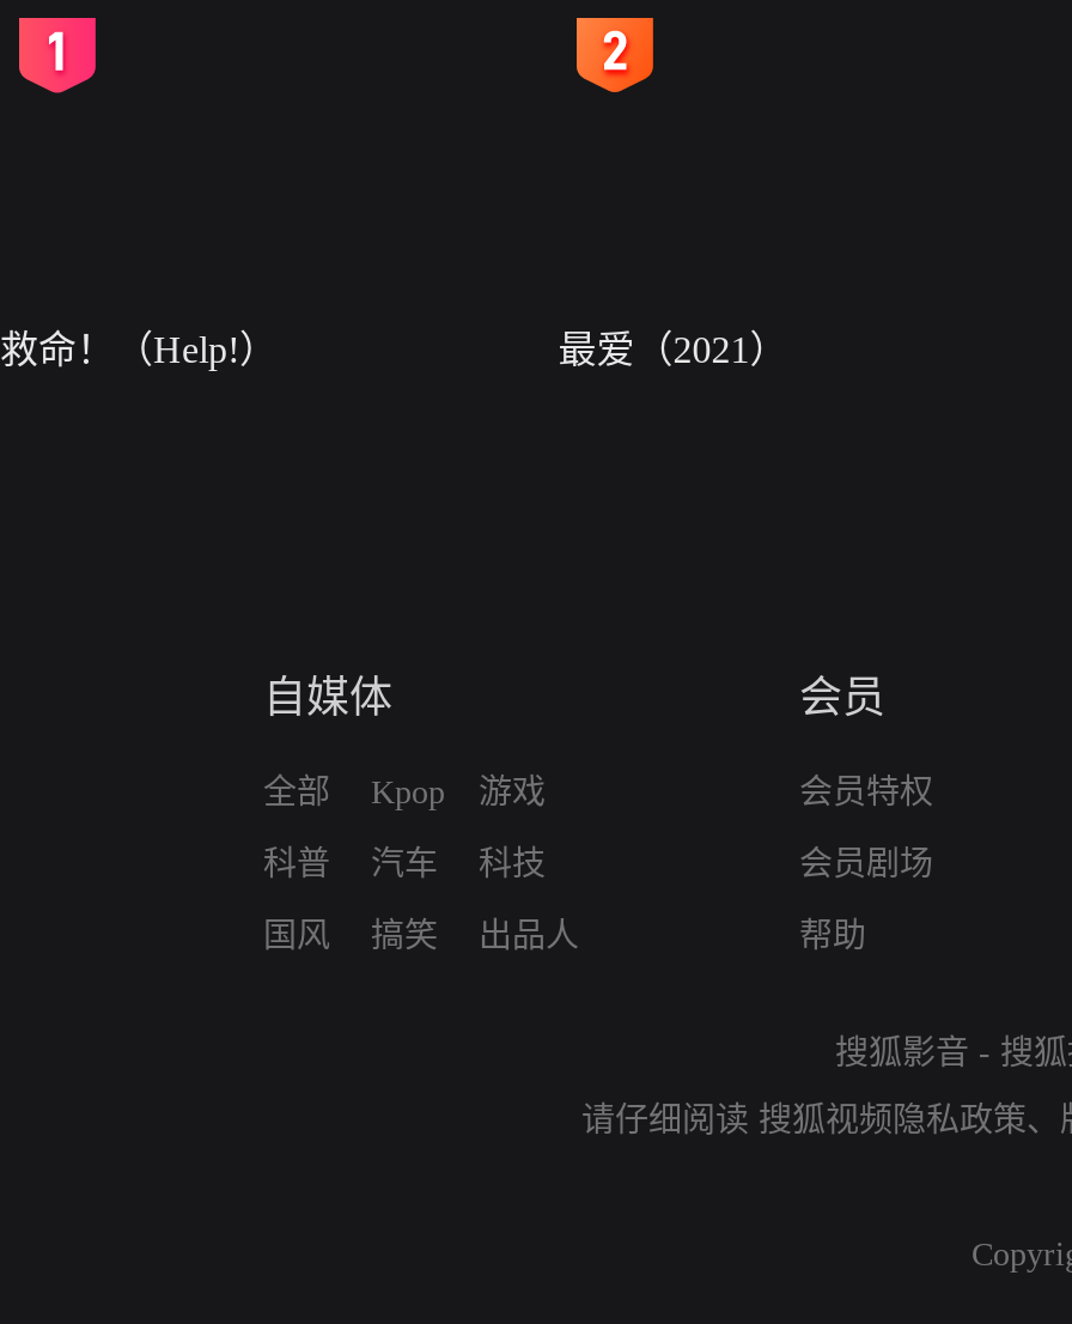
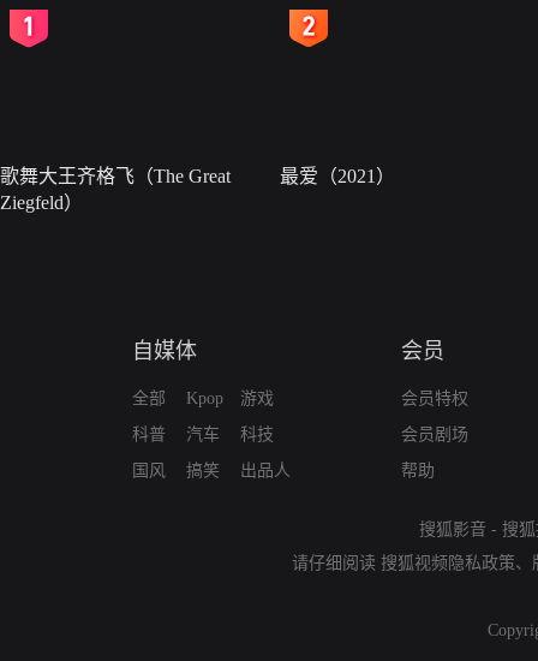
- 救命！（Help!）
+ 歌舞大王齐格飞（The Great
+ Ziegfeld）
